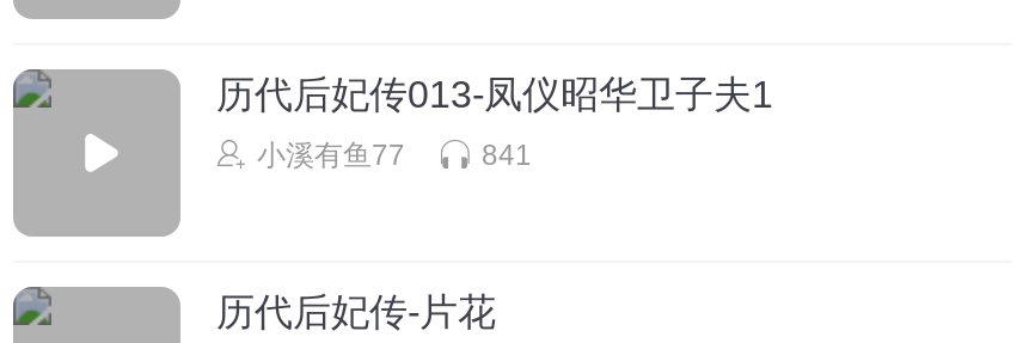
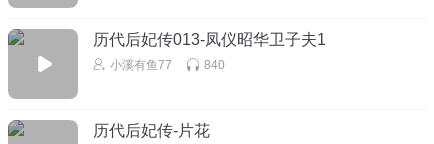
- 841
+ 840
